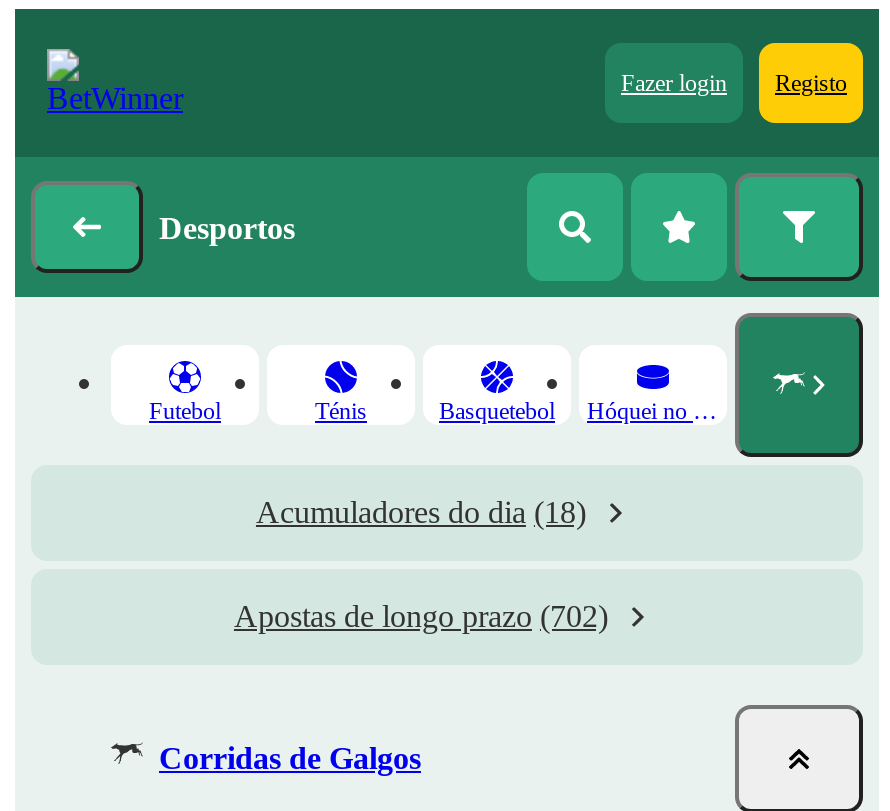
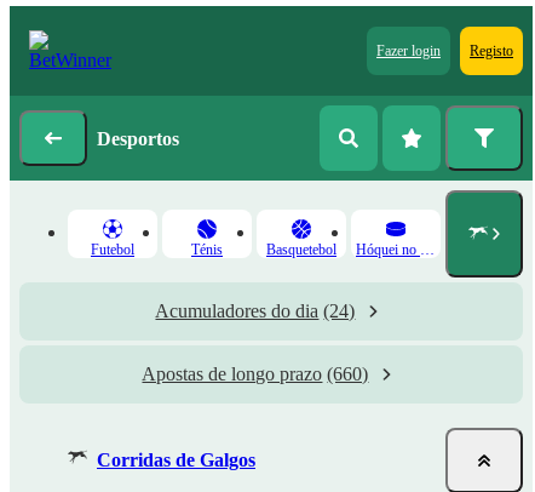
- Acumuladores do dia (18)
+ Acumuladores do dia (24)

- Apostas de longo prazo (702)
+ Apostas de longo prazo (660)
